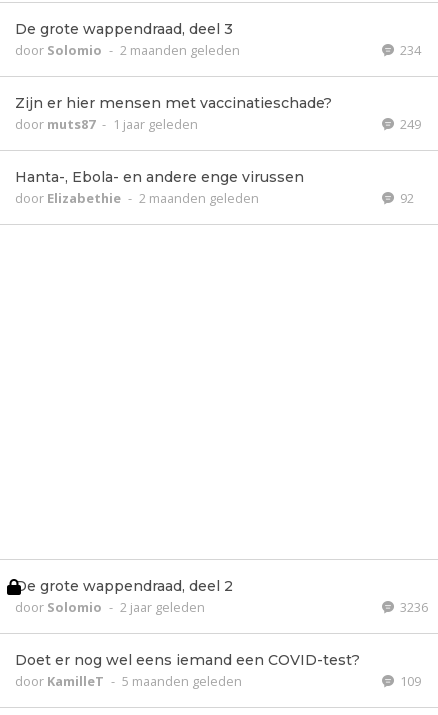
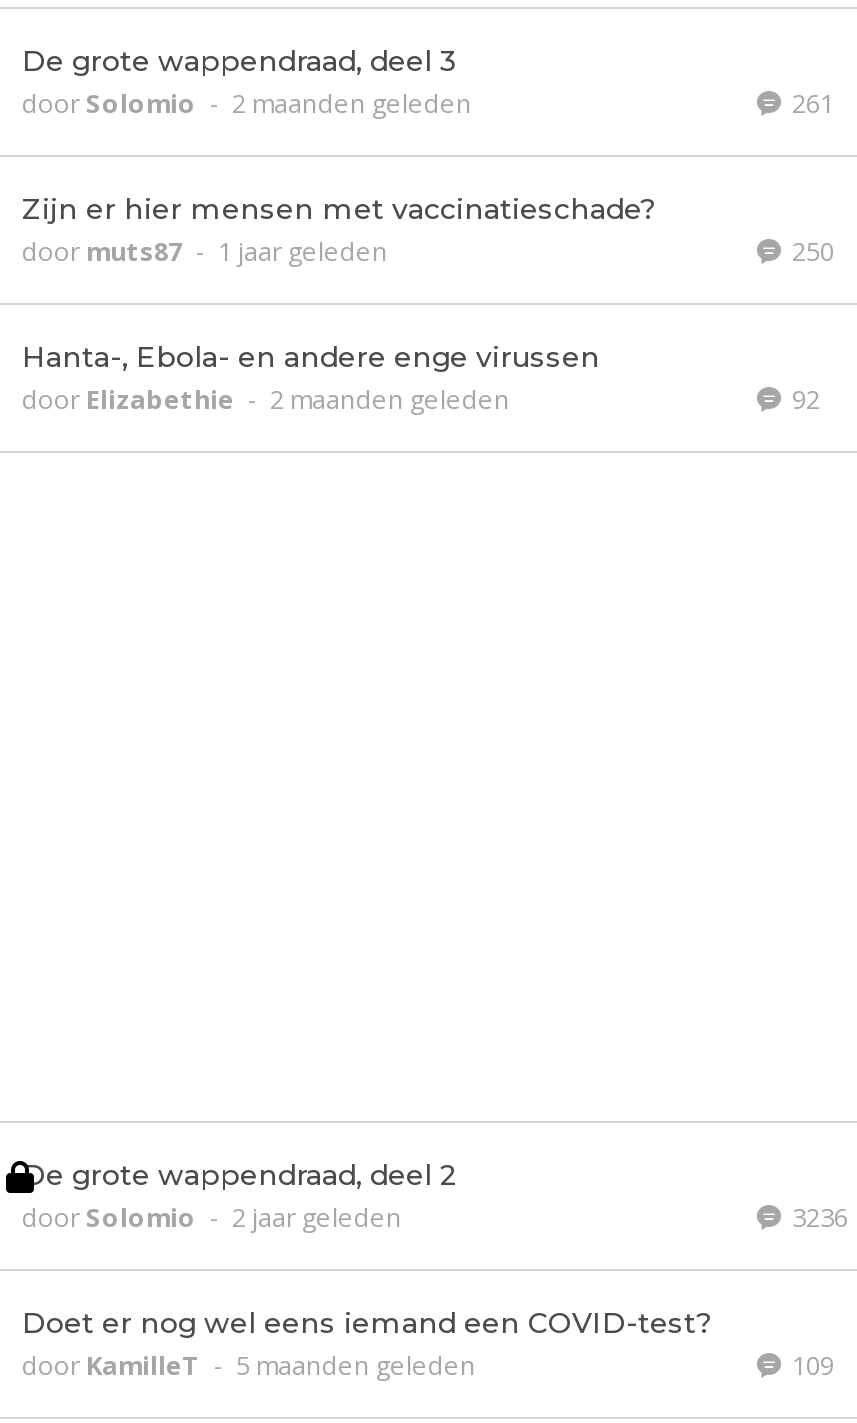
- 234
+ 261

- 249
+ 250
